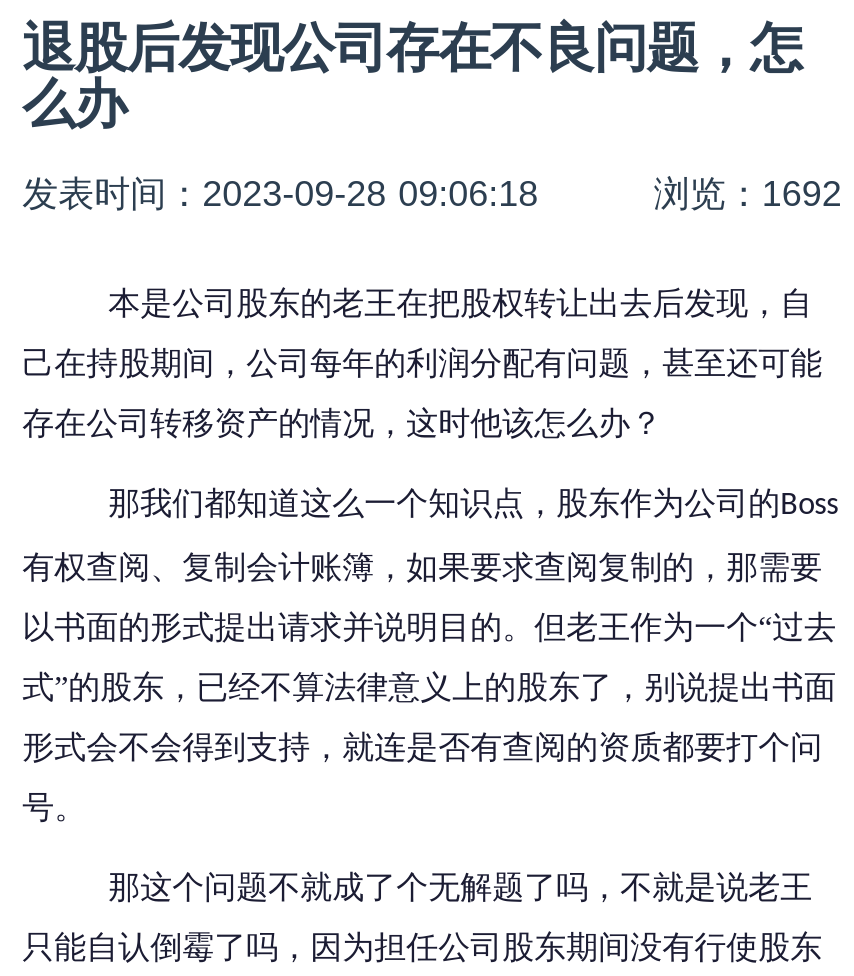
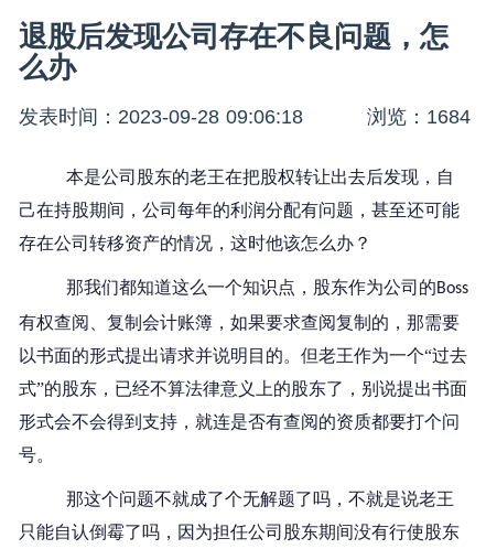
- 浏览：1692
+ 浏览：1684
